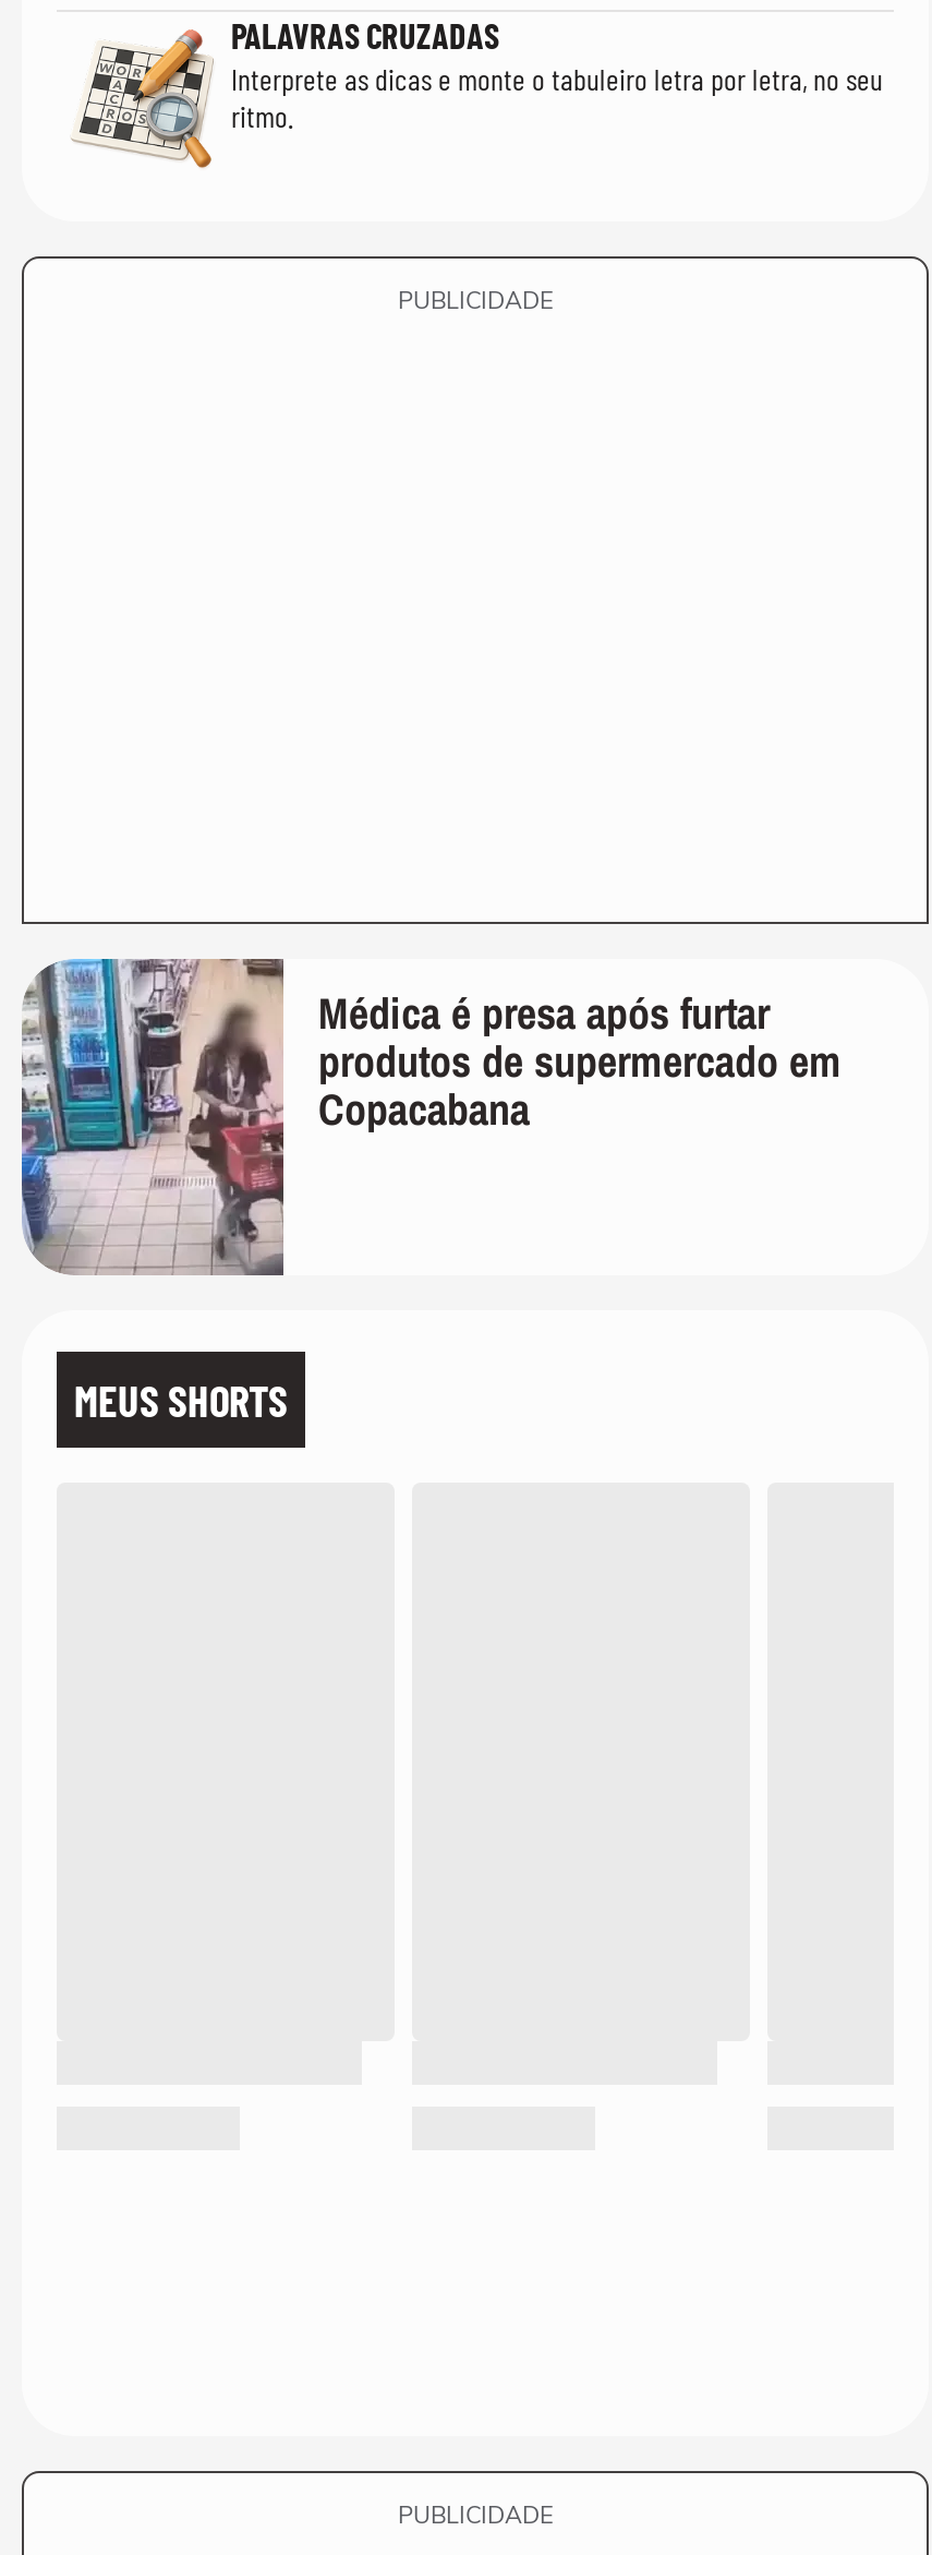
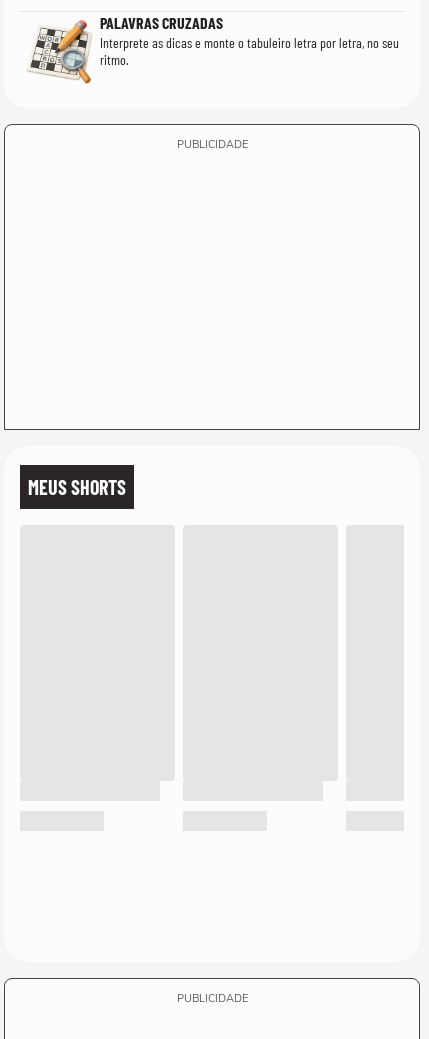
- [image]
- Médica é presa após furtar
- produtos de supermercado em
- Copacabana
